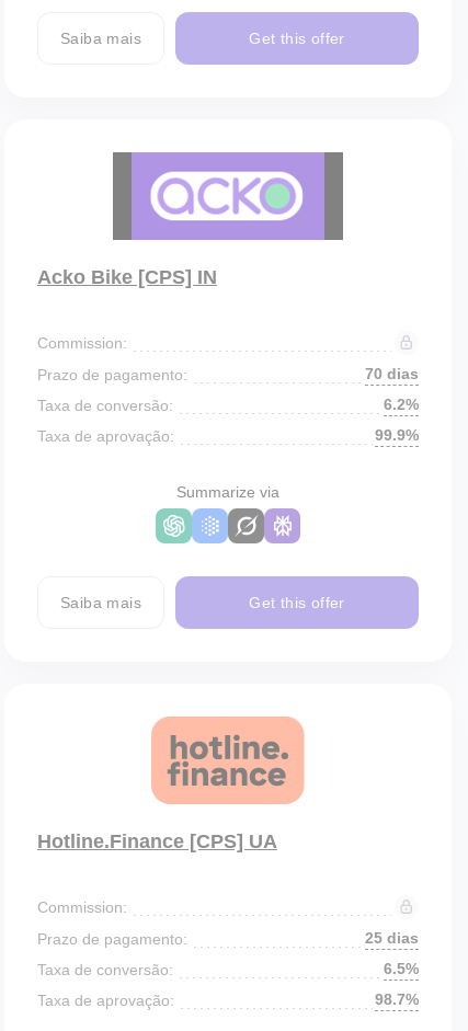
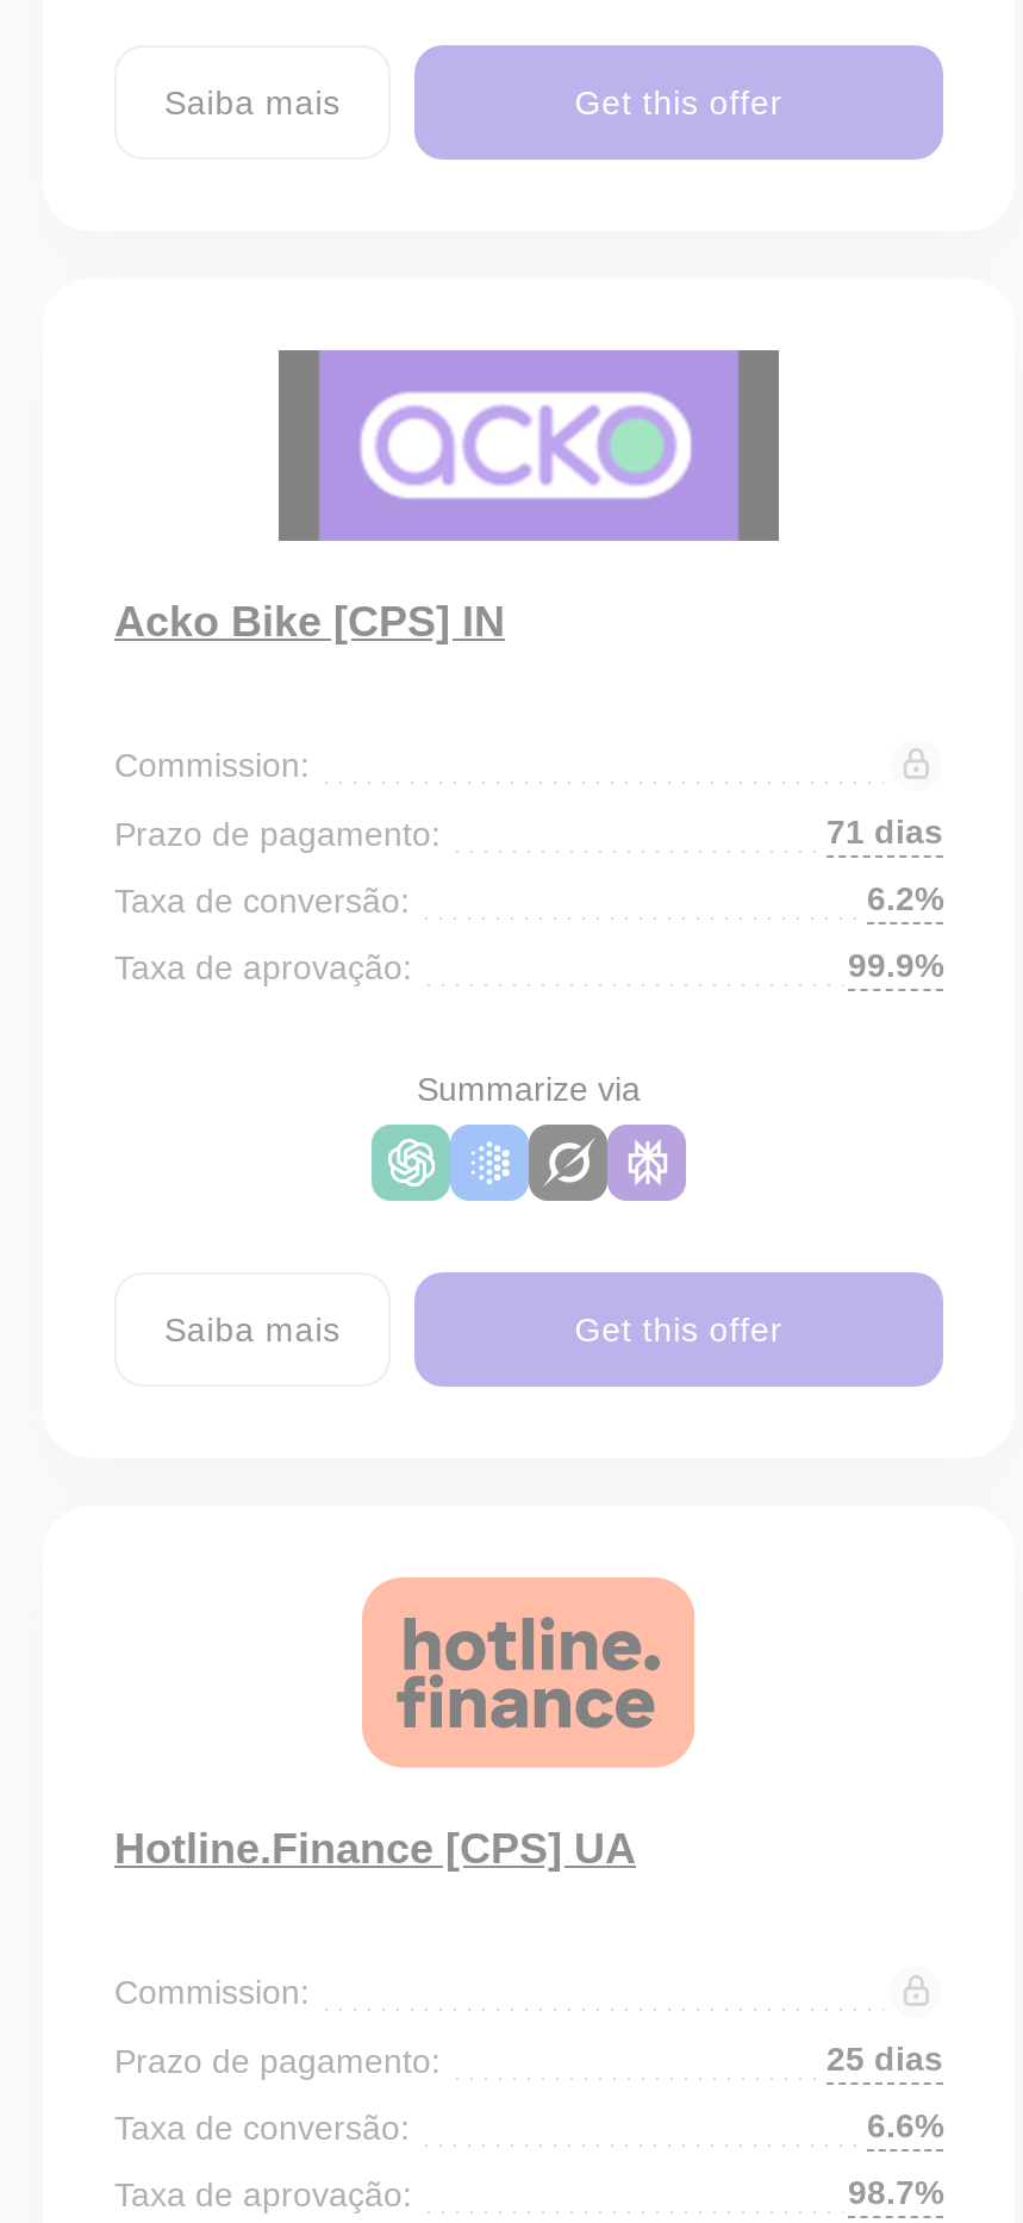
- 70 dias
+ 71 dias

- 6.5%
+ 6.6%
